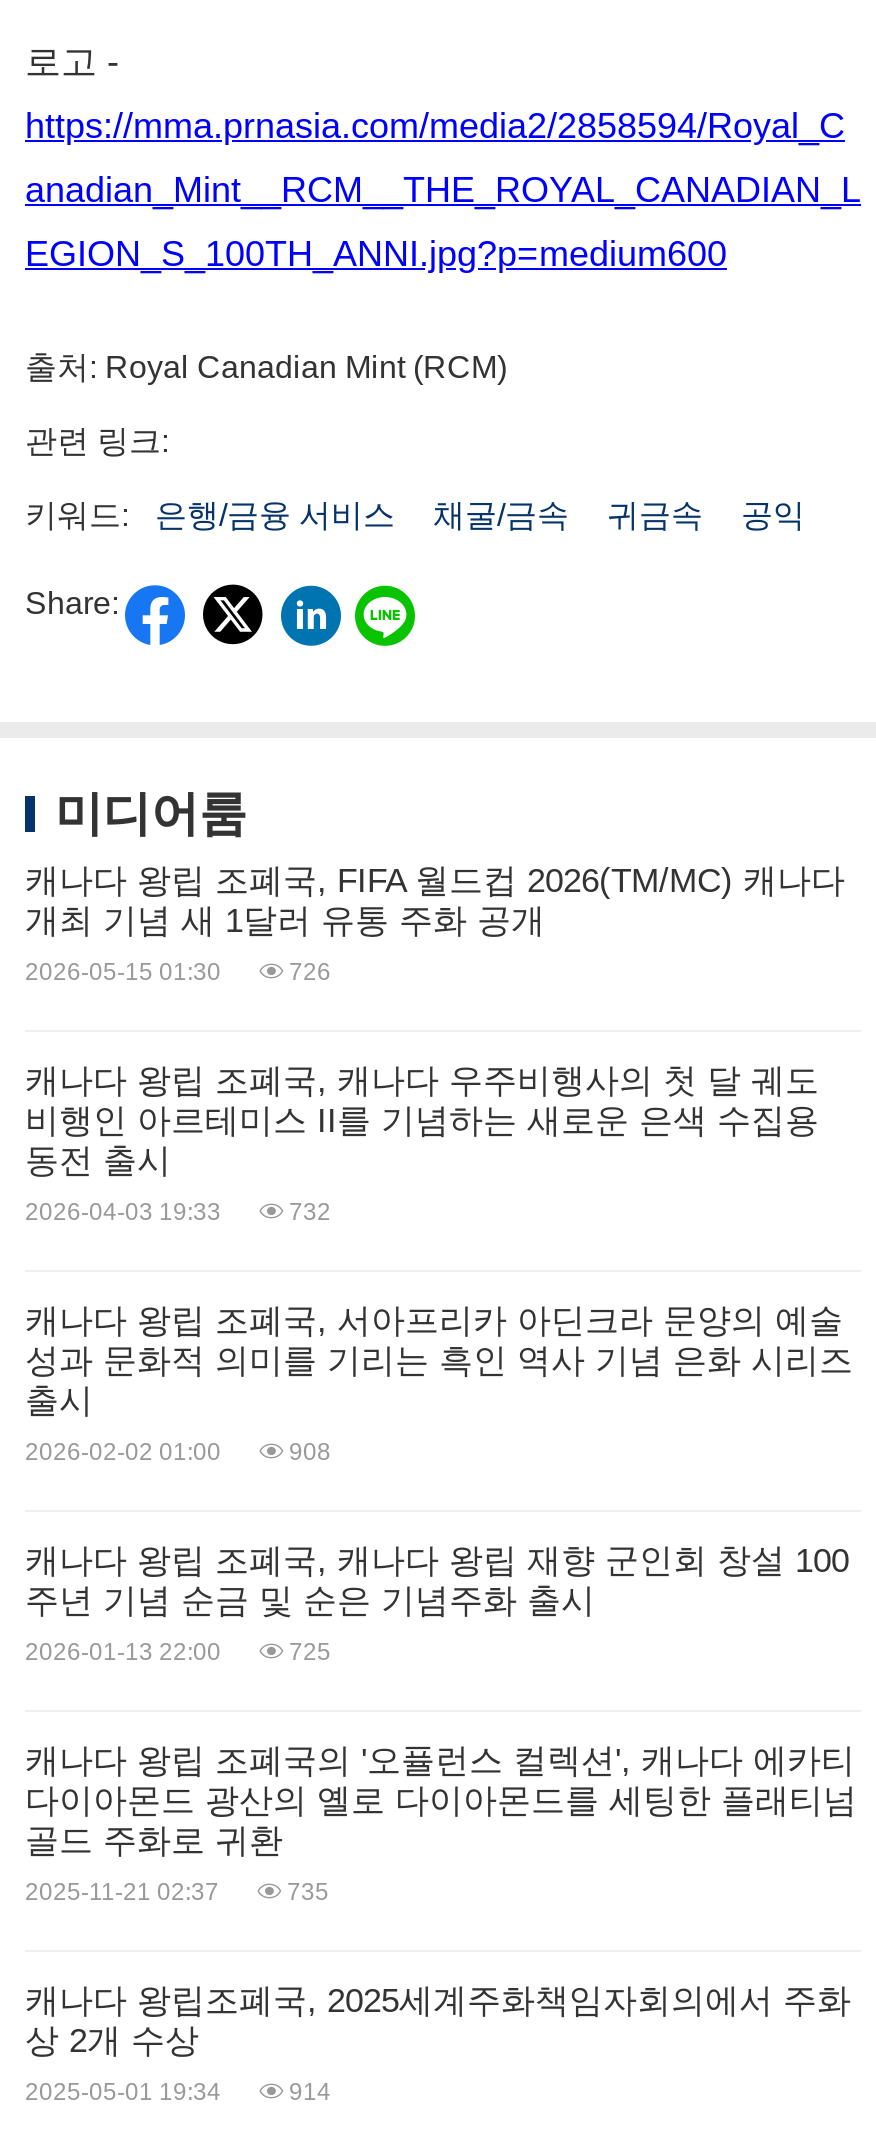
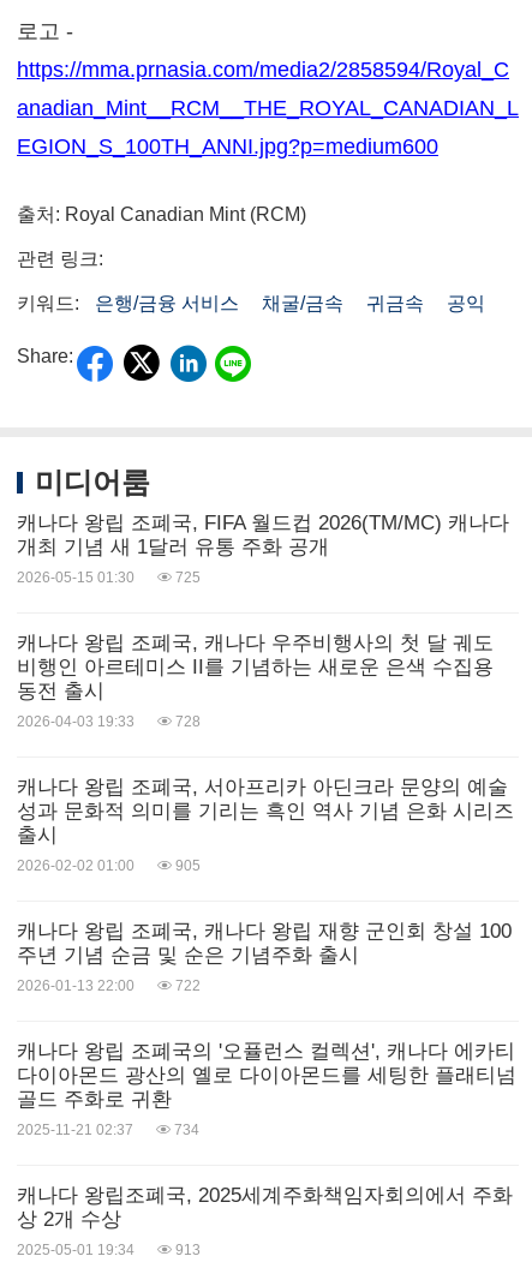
- 726
+ 725

- 732
+ 728

- 908
+ 905

- 725
+ 722

- 735
+ 734

- 914
+ 913
